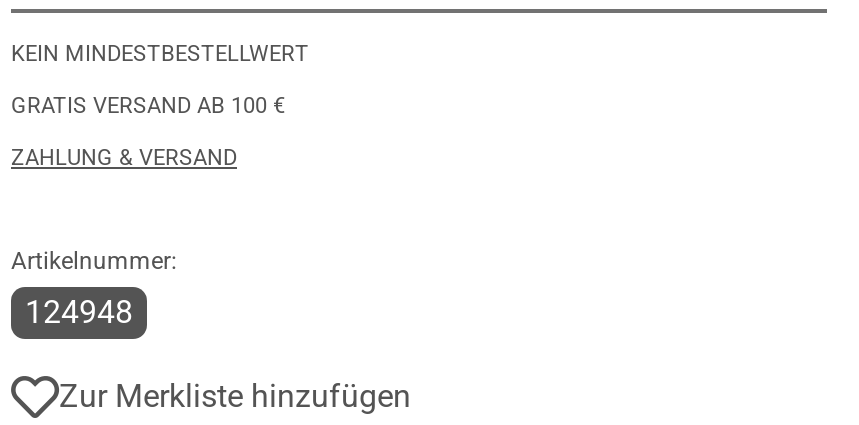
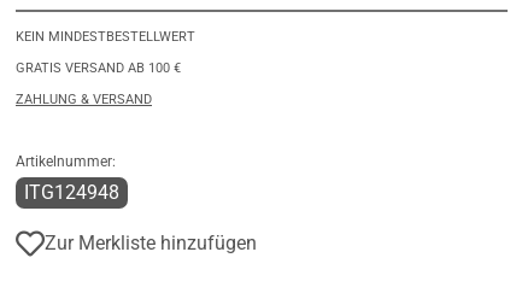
- 124948
+ ITG124948
